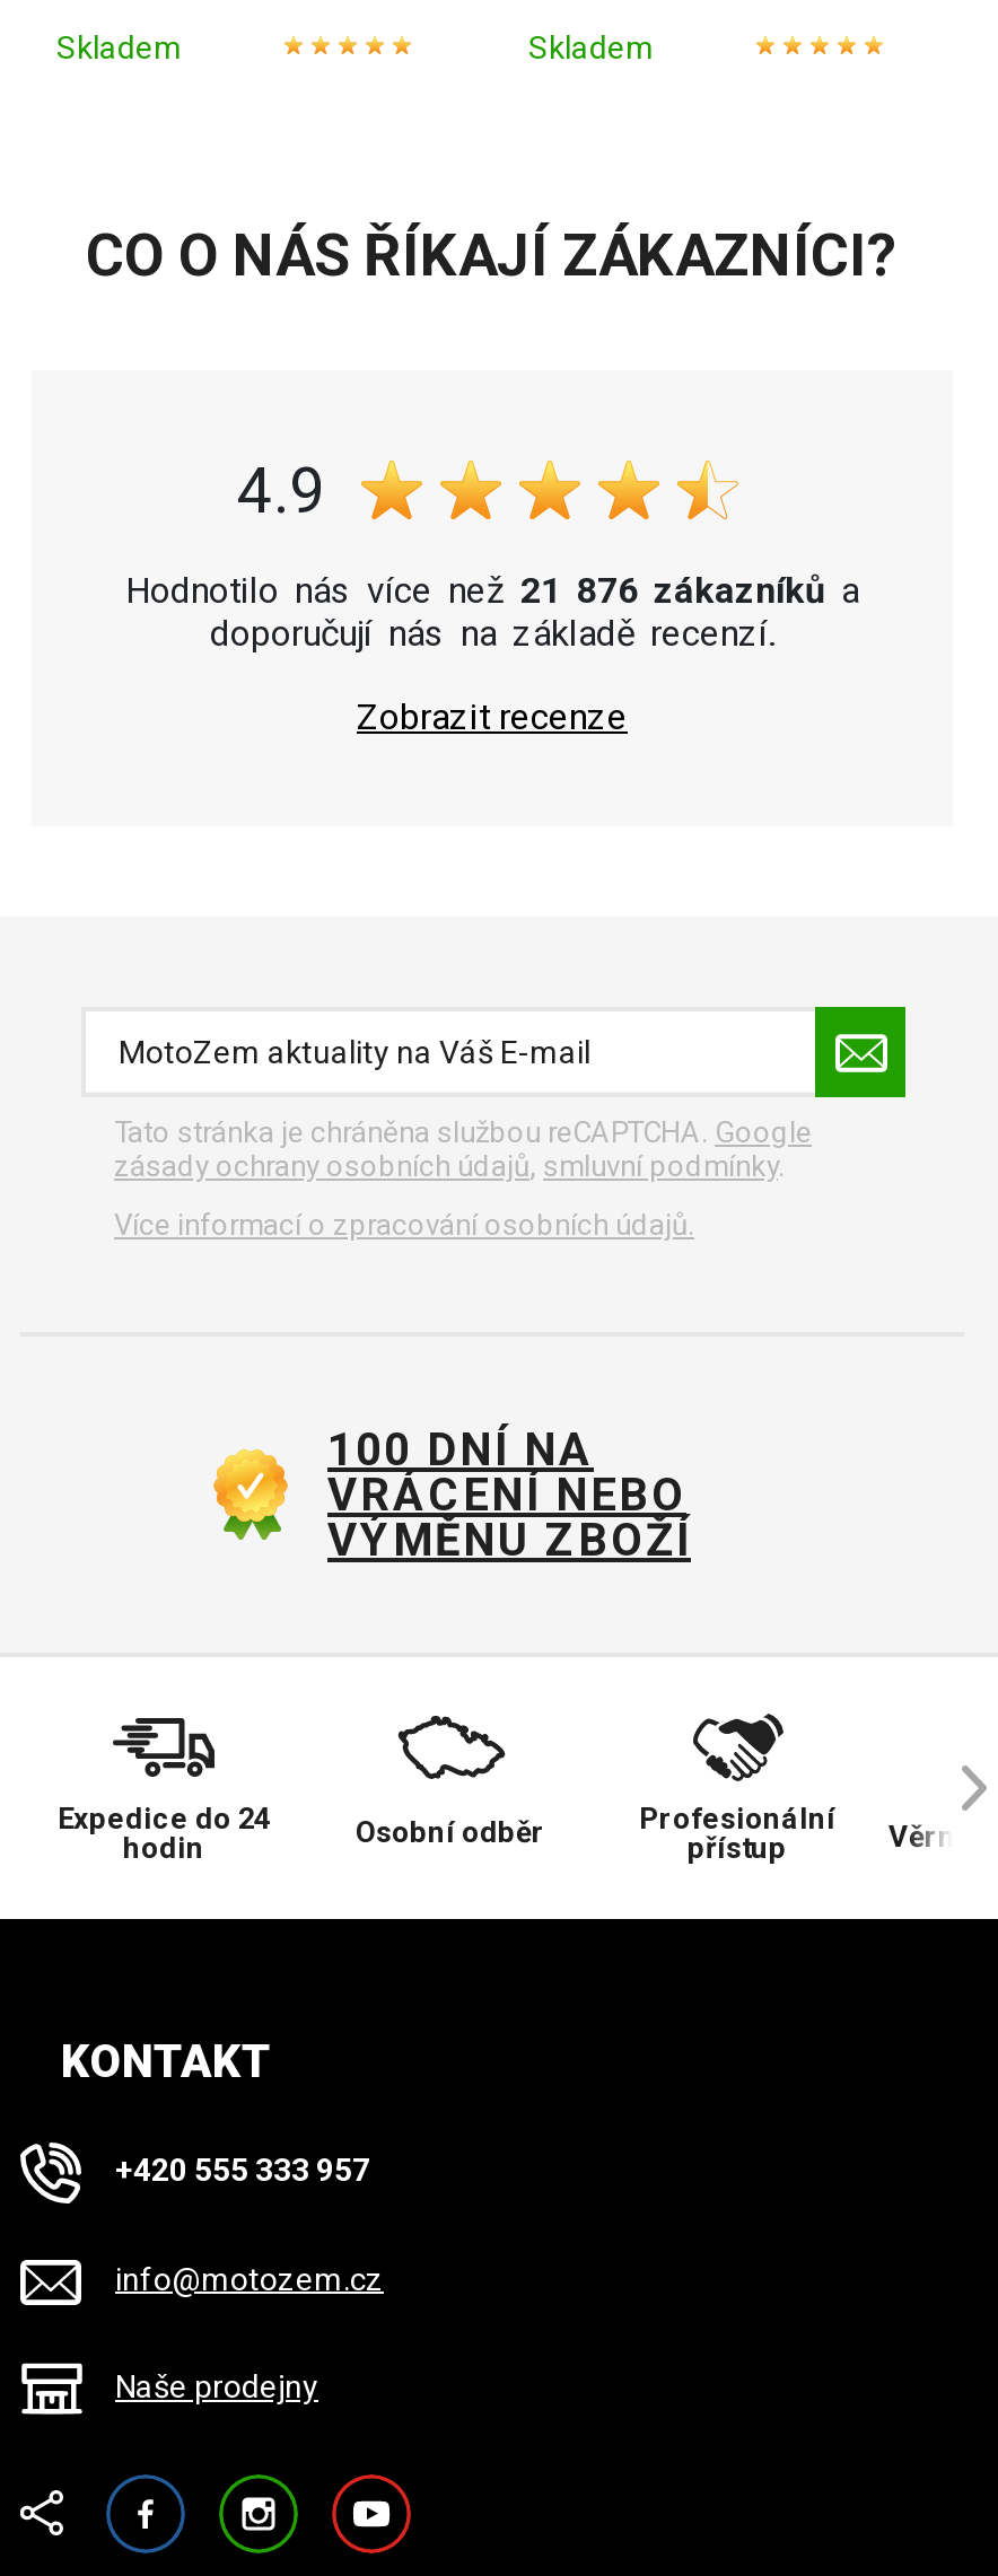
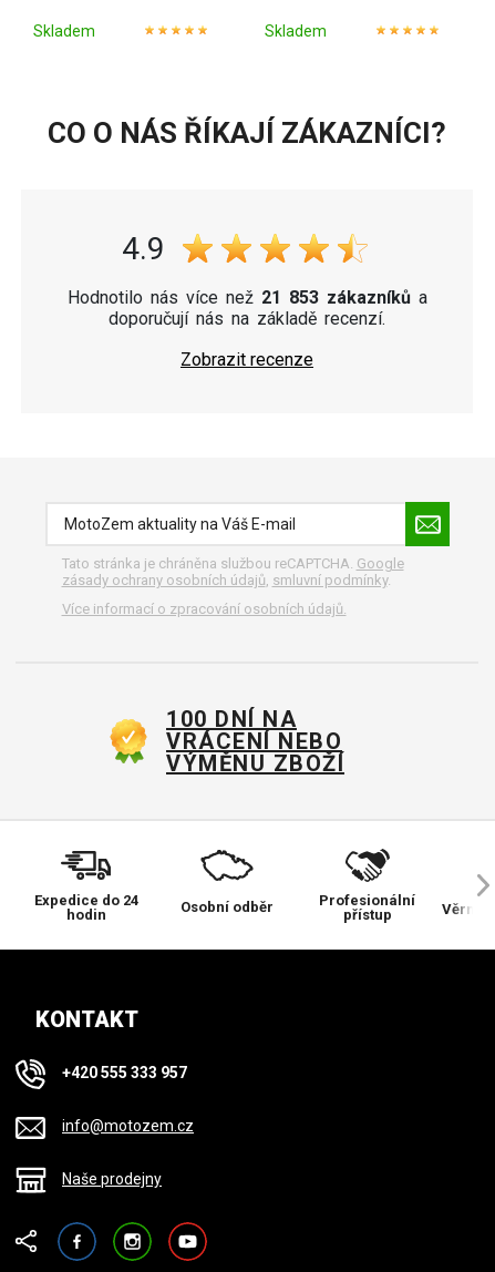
- Hodnotilo nás více než 21 876 zákazníků a
+ Hodnotilo nás více než 21 853 zákazníků a
